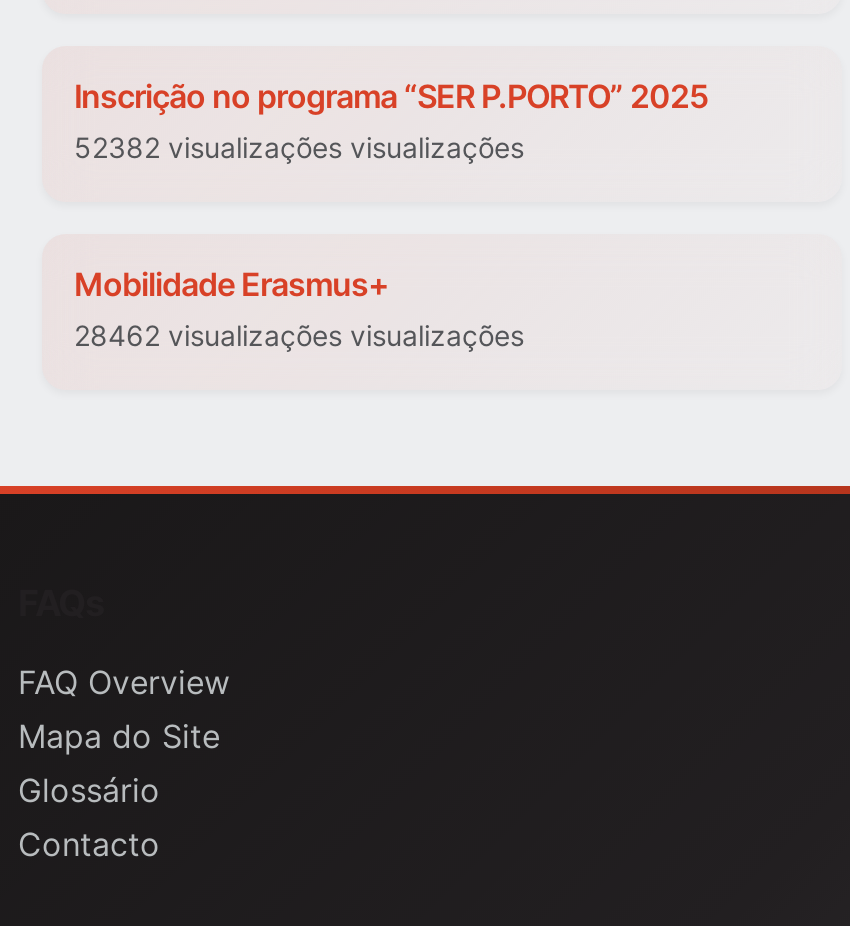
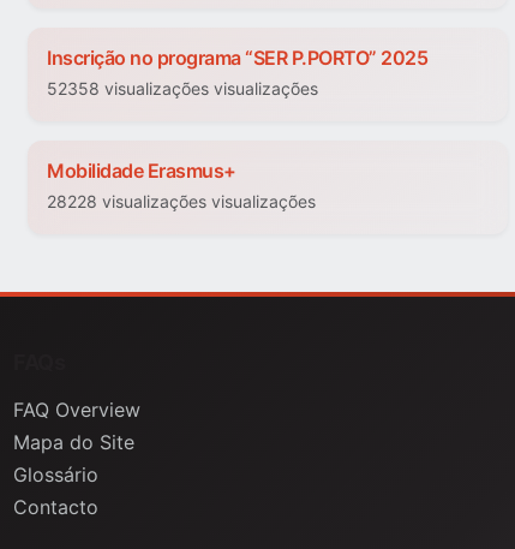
- 52382 visualizações visualizações
+ 52358 visualizações visualizações

- 28462 visualizações visualizações
+ 28228 visualizações visualizações
